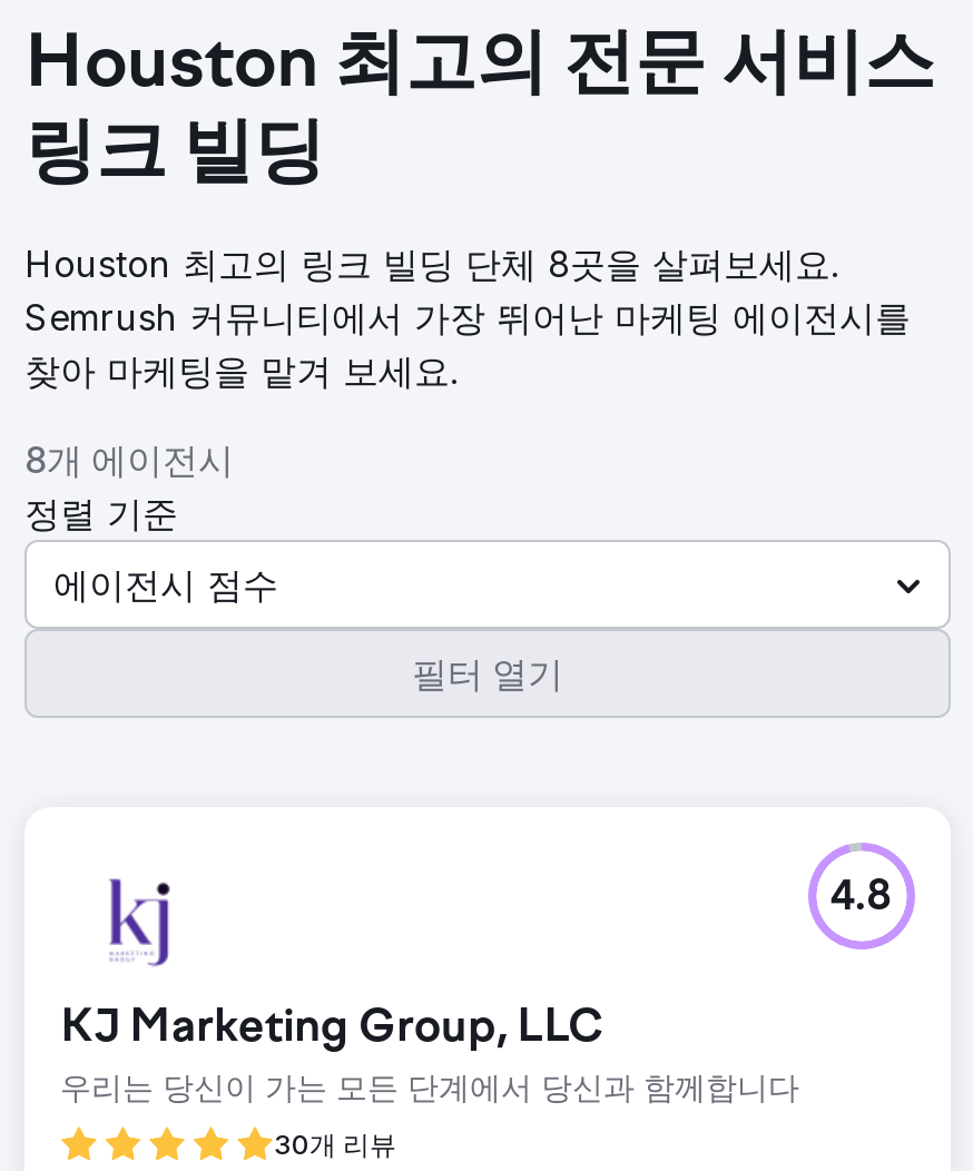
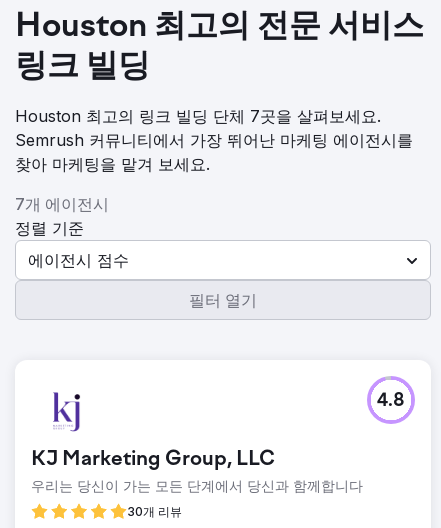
- Houston 최고의 링크 빌딩 단체 8곳을 살펴보세요.
+ Houston 최고의 링크 빌딩 단체 7곳을 살펴보세요.

- 8개 에이전시
+ 7개 에이전시
